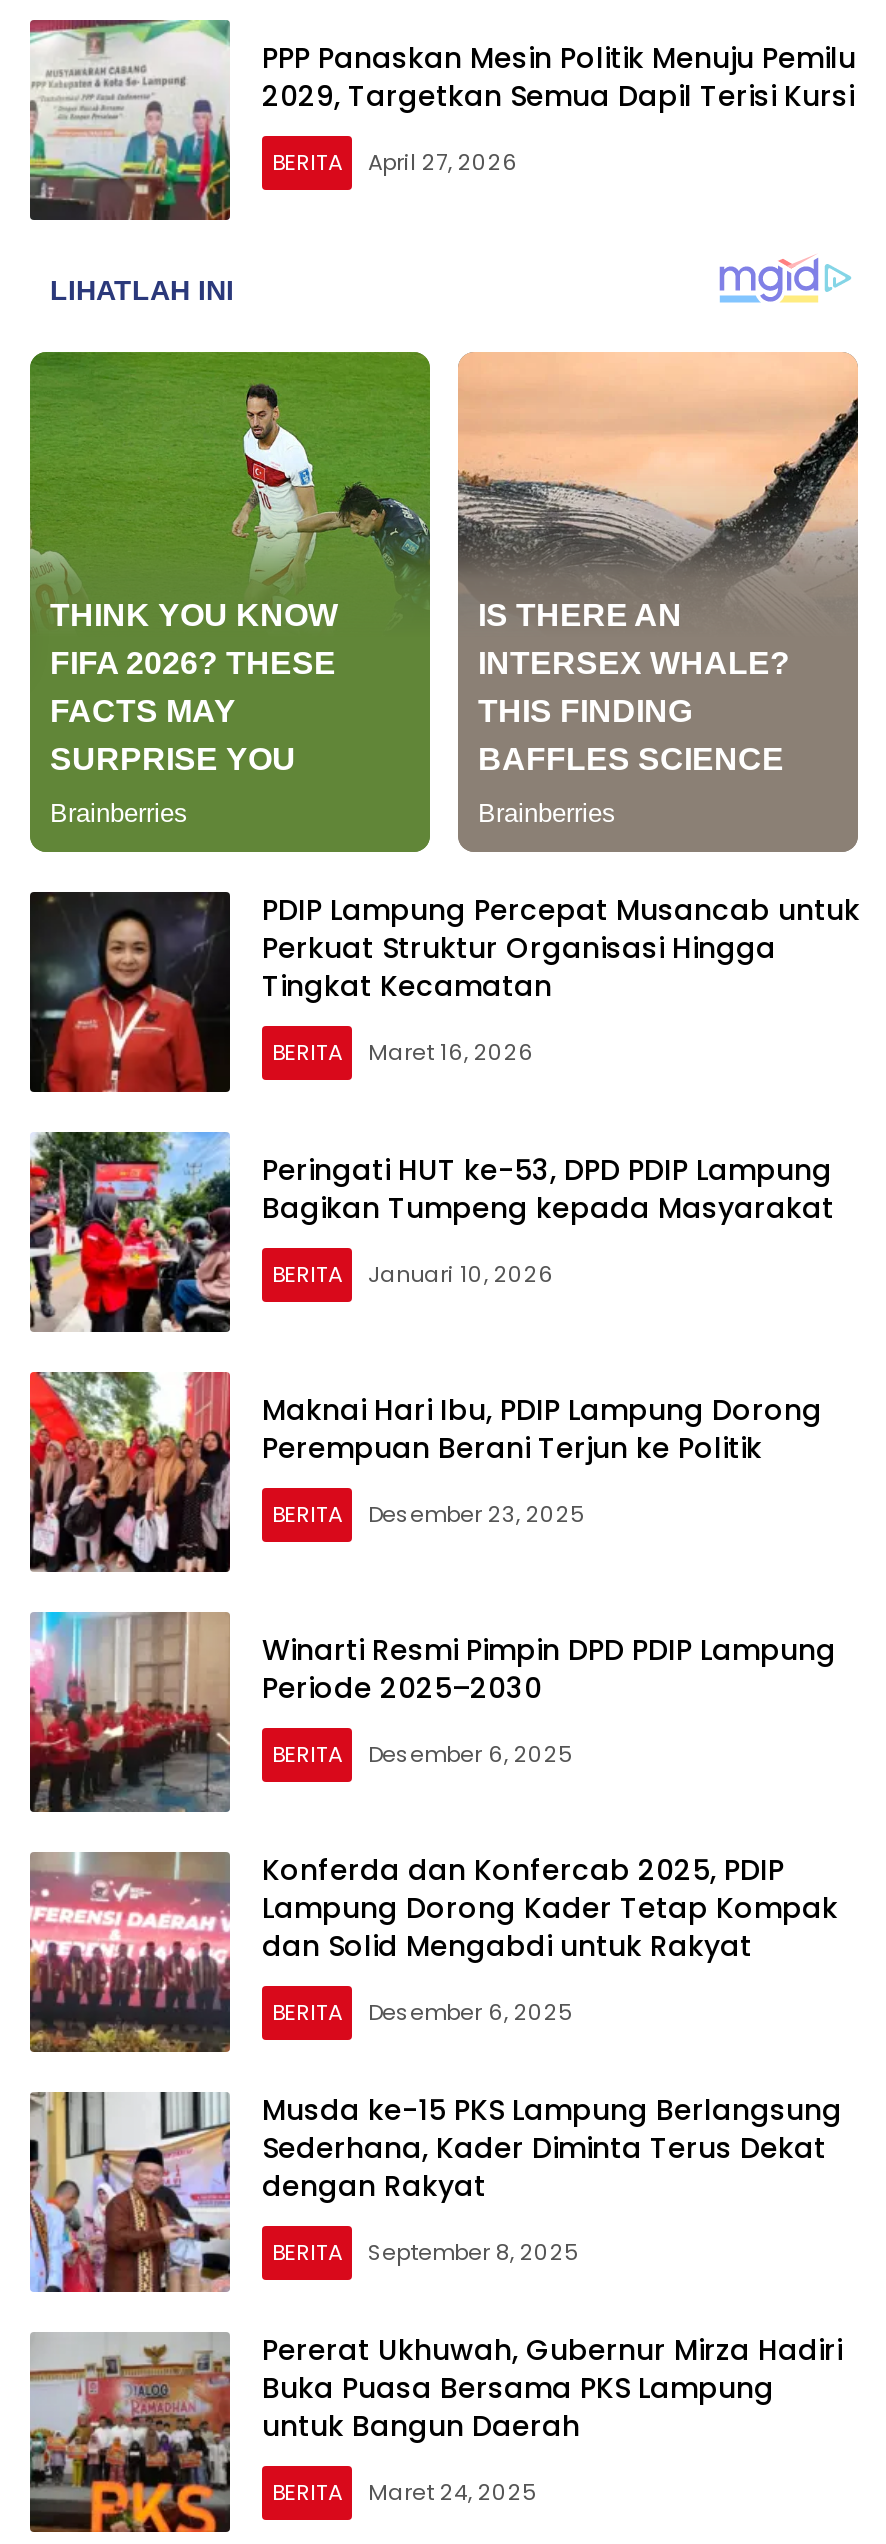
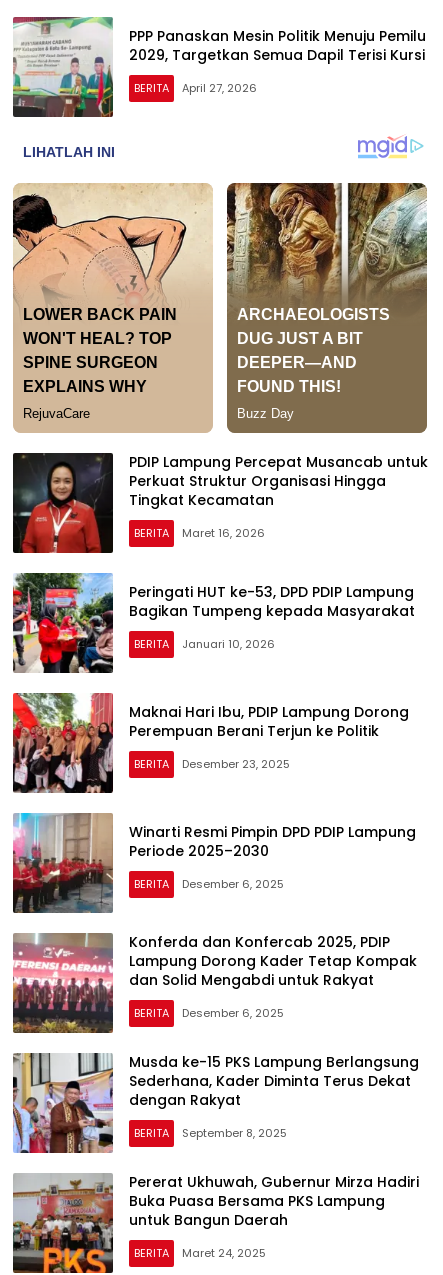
- [image]
+ [image]

- [image]
+ [image]
